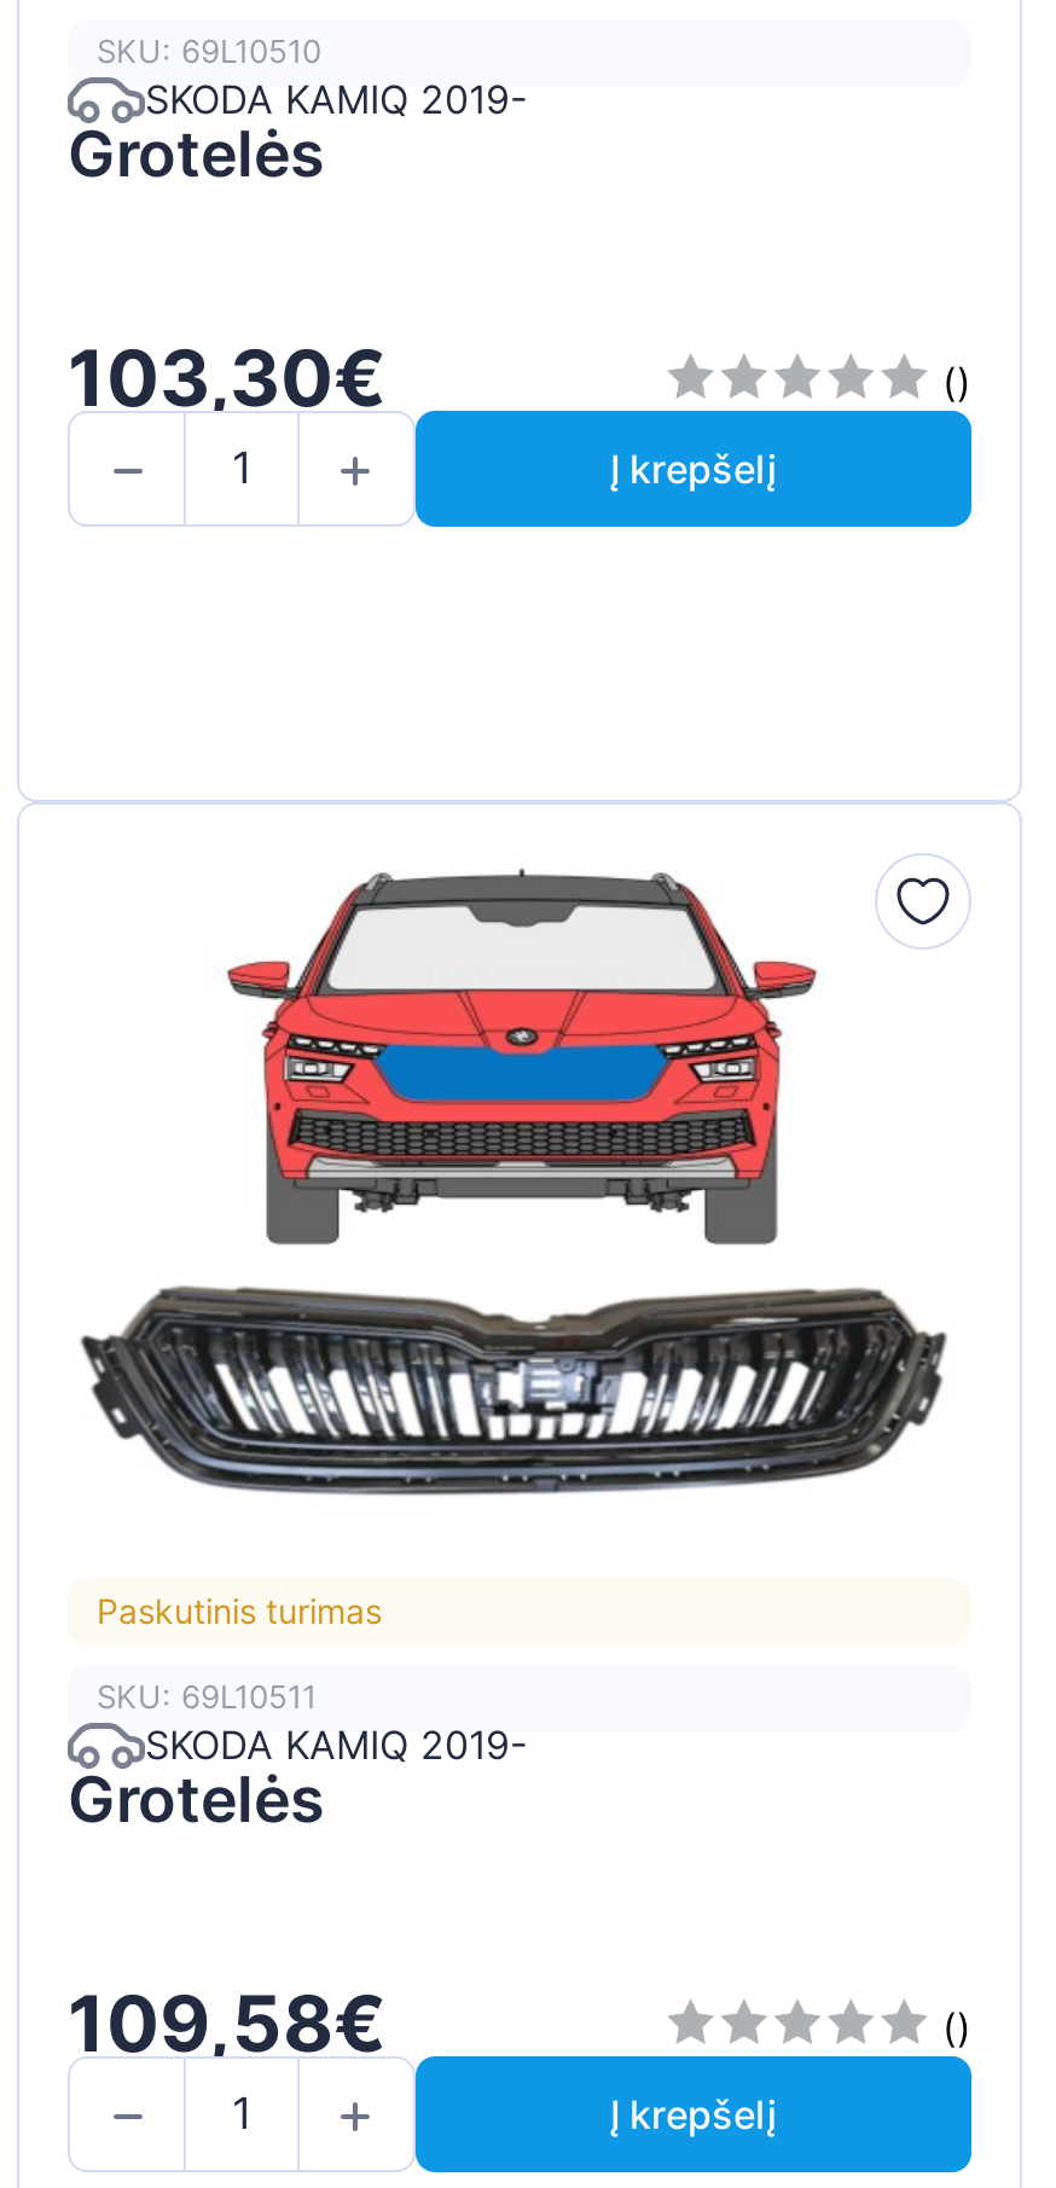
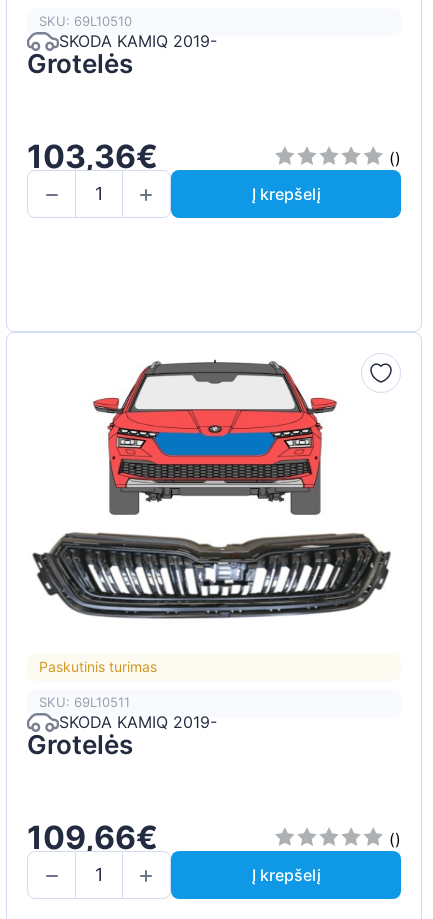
- 103,30€
+ 103,36€

- 109,58€
+ 109,66€
